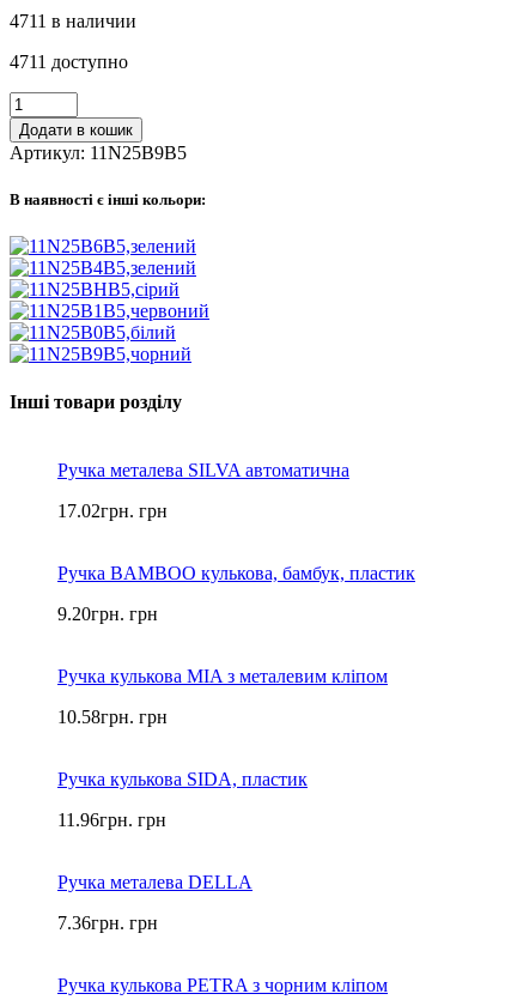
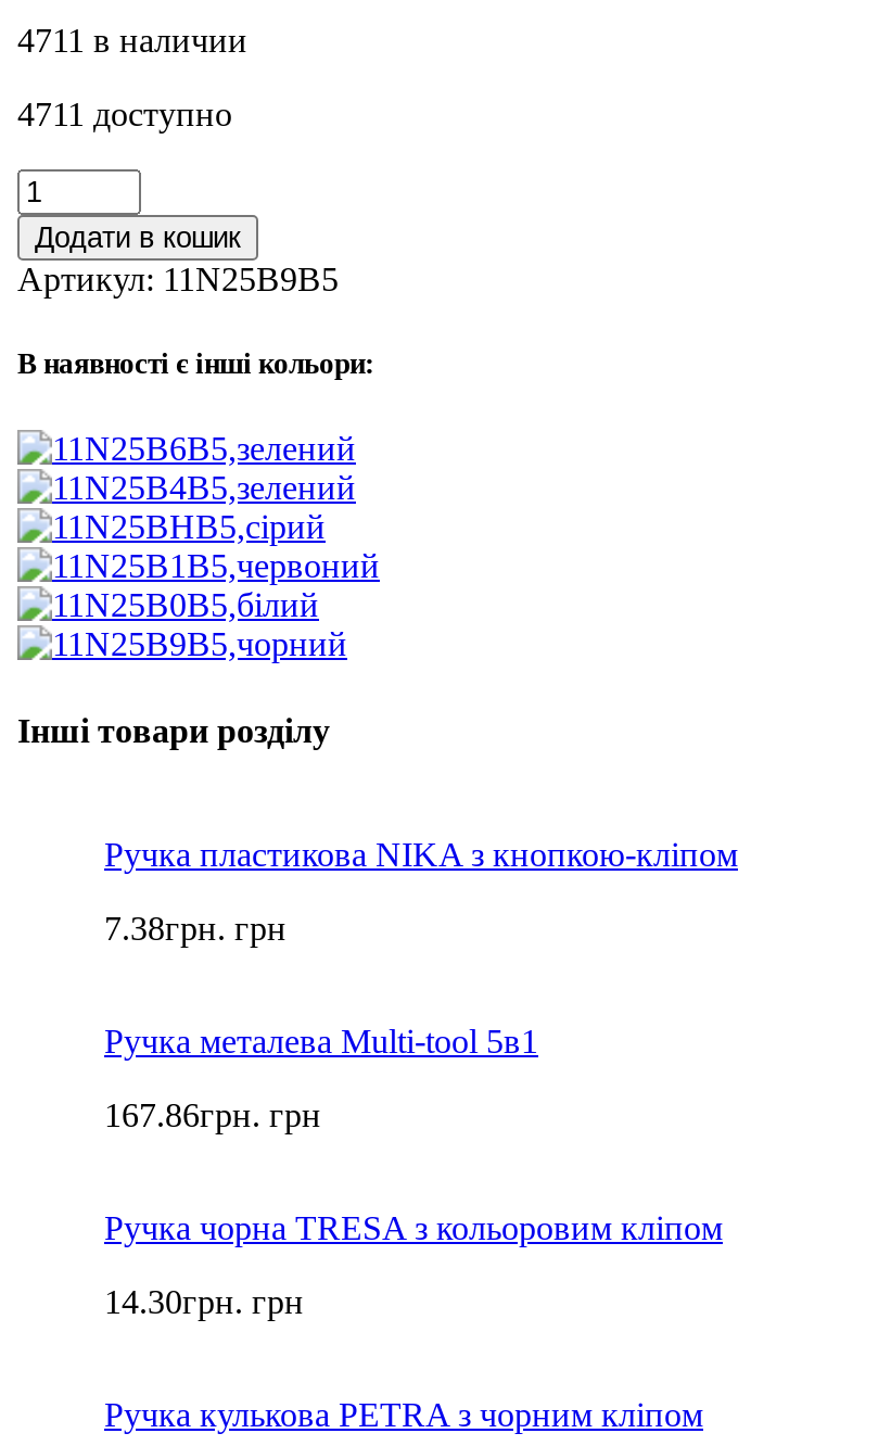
- Ручка металева SILVA автоматична
- 17.02грн. грн
- Ручка BAMBOO кулькова, бамбук, пластик
- 9.20грн. грн
- Ручка кулькова MIA з металевим кліпом
- 10.58грн. грн
- Ручка кулькова SIDA, пластик
- 11.96грн. грн
- Ручка металева DELLA
- 7.36грн. грн
+ Ручка пластикова NIKA з кнопкою-кліпом
+ 7.38грн. грн
+ Ручка металева Multi-tool 5в1
+ 167.86грн. грн
+ Ручка чорна TRESA з кольоровим кліпом
+ 14.30грн. грн
